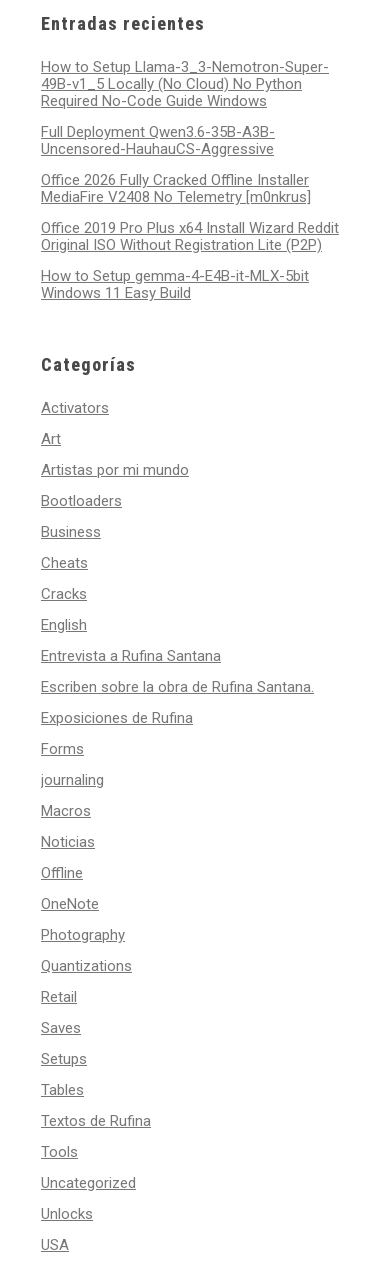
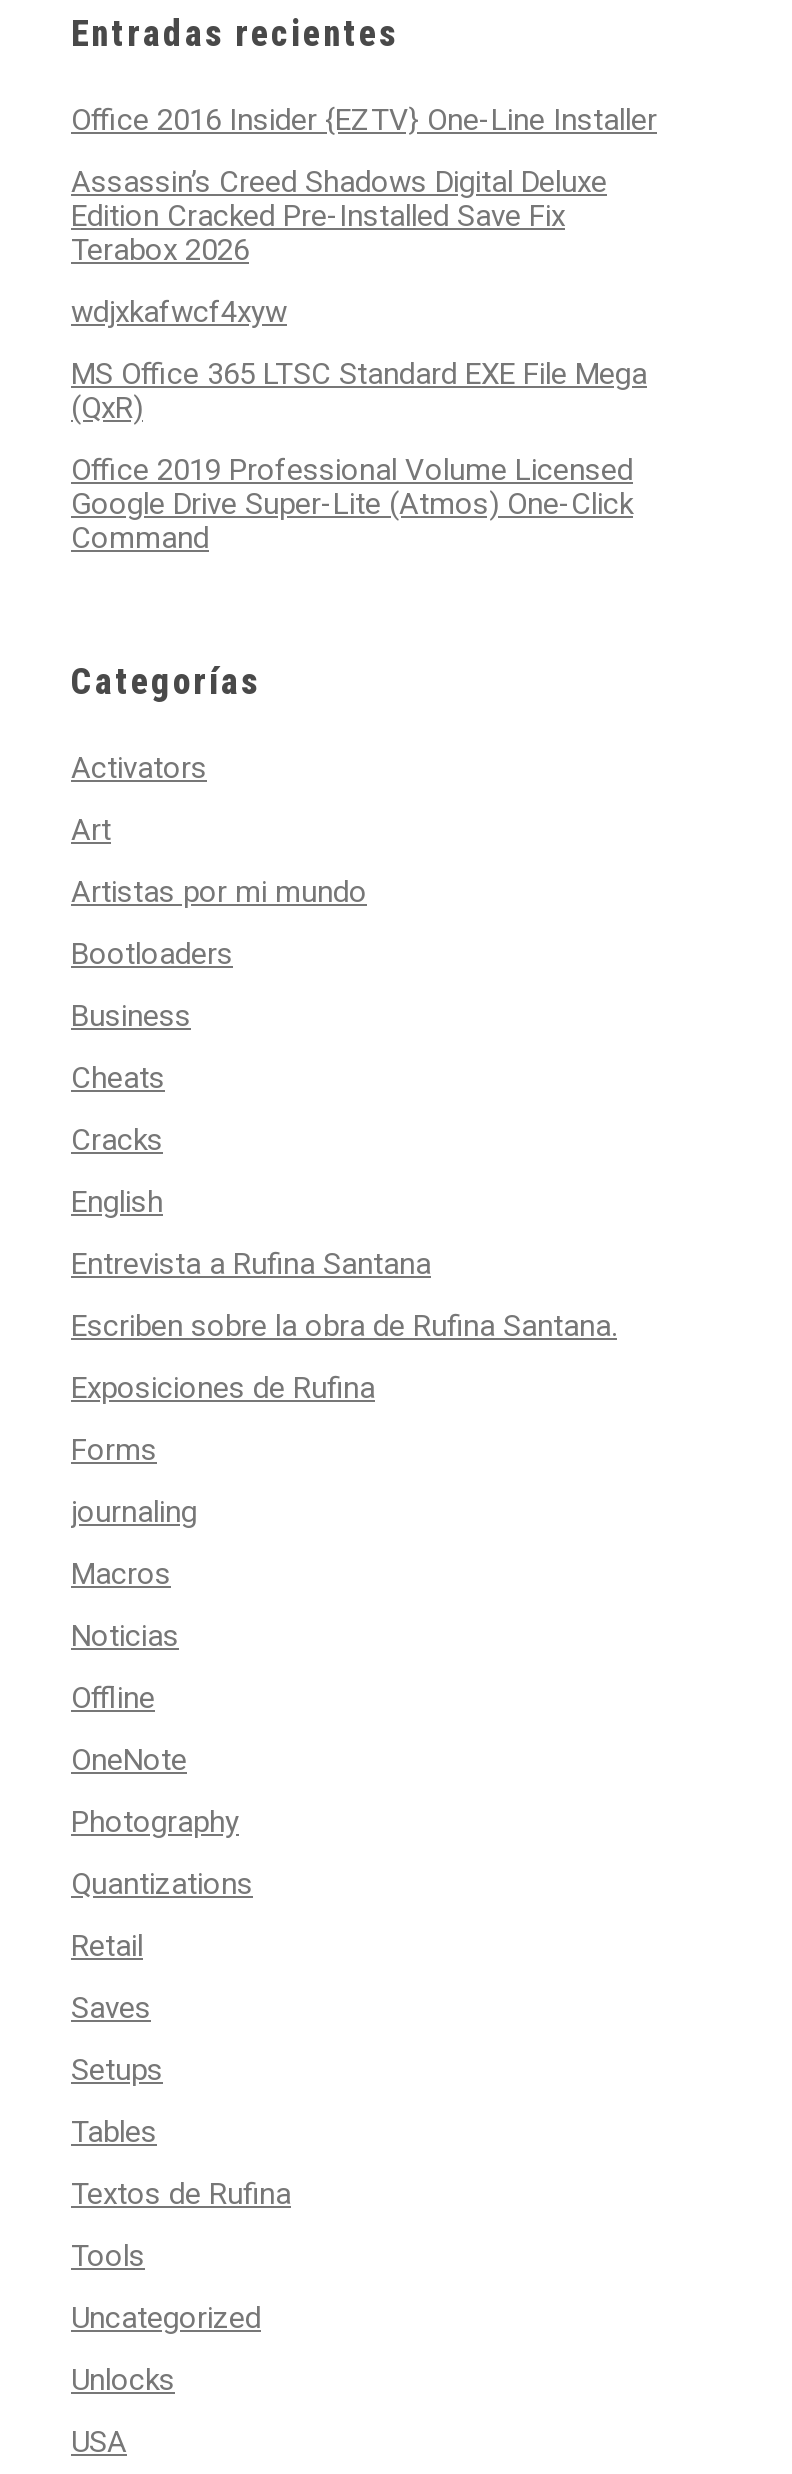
- How to Setup Llama-3_3-Nemotron-Super-
- 49B-v1_5 Locally (No Cloud) No Python
- Required No-Code Guide Windows
+ Office 2016 Insider {EZTV} One-Line Installer

- Full Deployment Qwen3.6-35B-A3B-
- Uncensored-HauhauCS-Aggressive
+ Assassin’s Creed Shadows Digital Deluxe
+ Edition Cracked Pre-Installed Save Fix
+ Terabox 2026

- Office 2026 Fully Cracked Offline Installer
- MediaFire V2408 No Telemetry [m0nkrus]
+ wdjxkafwcf4xyw

- Office 2019 Pro Plus x64 Install Wizard Reddit
- Original ISO Without Registration Lite (P2P)
+ MS Office 365 LTSC Standard EXE File Mega
+ (QxR)

- How to Setup gemma-4-E4B-it-MLX-5bit
- Windows 11 Easy Build
+ Office 2019 Professional Volume Licensed
+ Google Drive Super-Lite (Atmos) One-Click
+ Command
